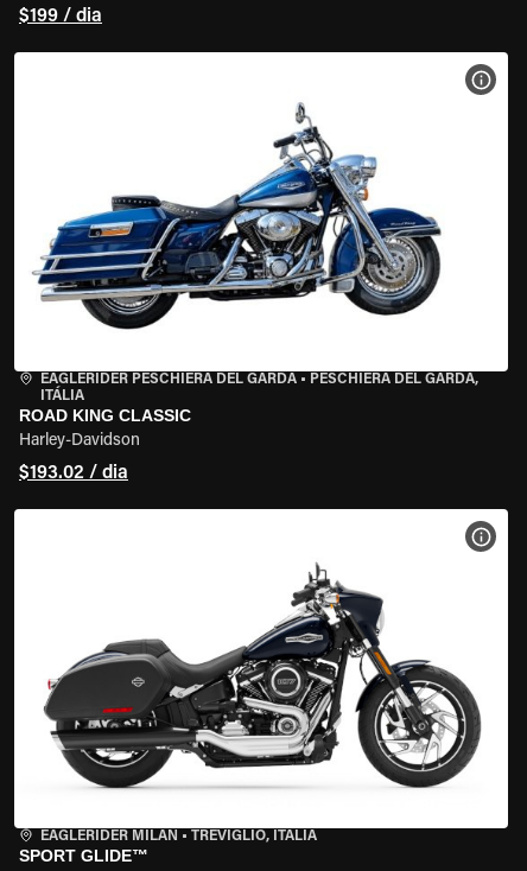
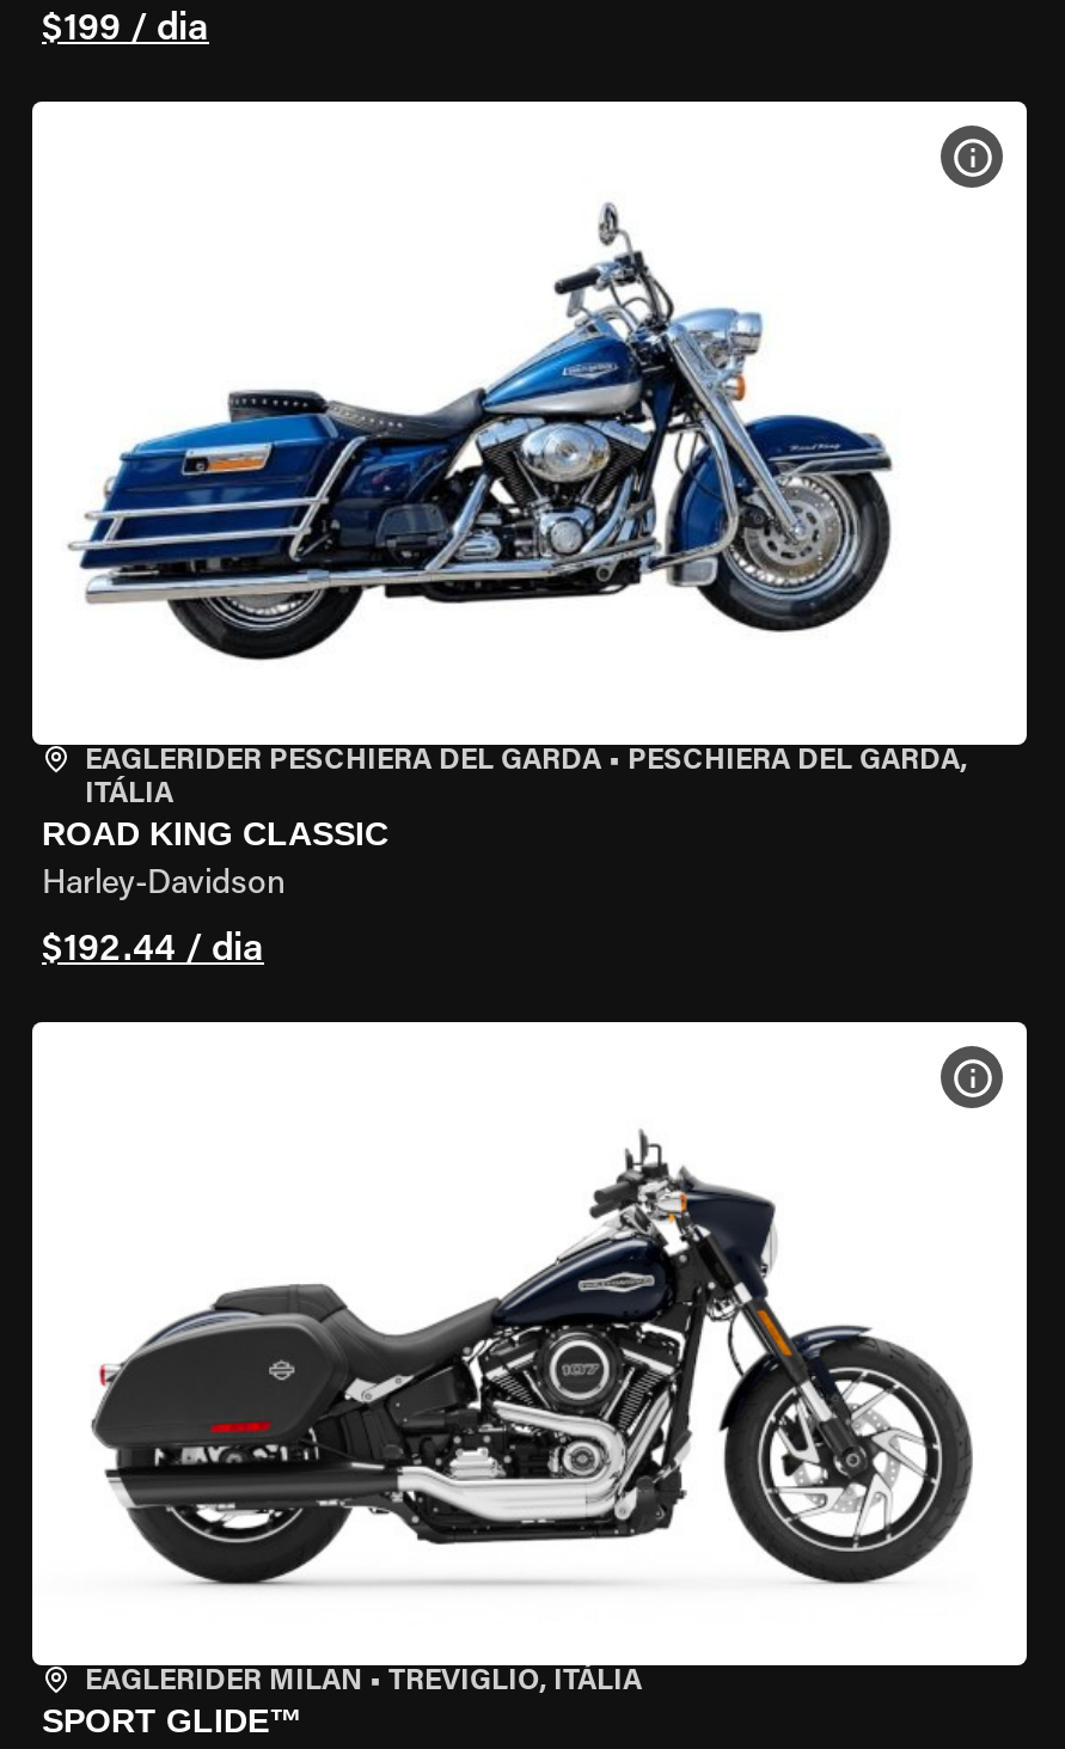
- $193.02 / dia
+ $192.44 / dia
